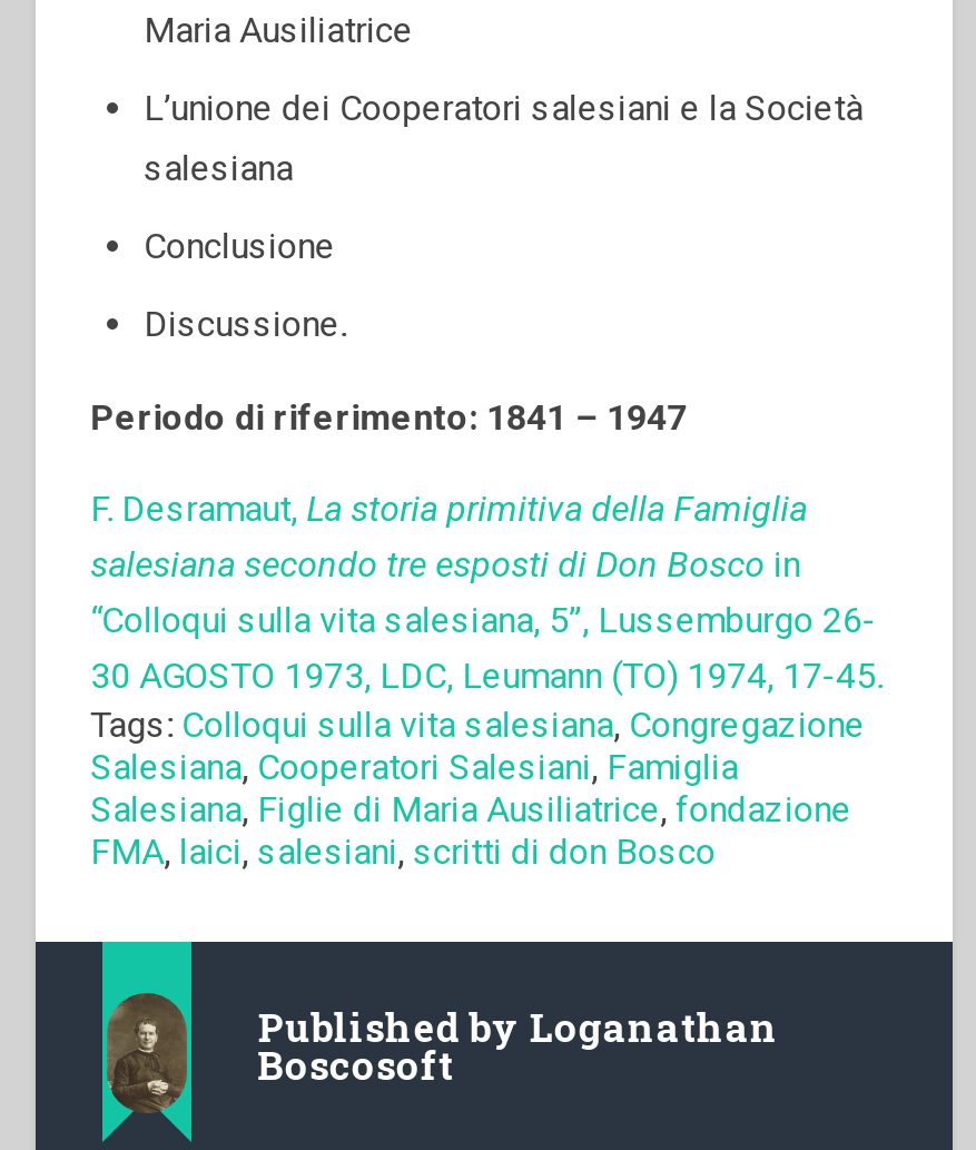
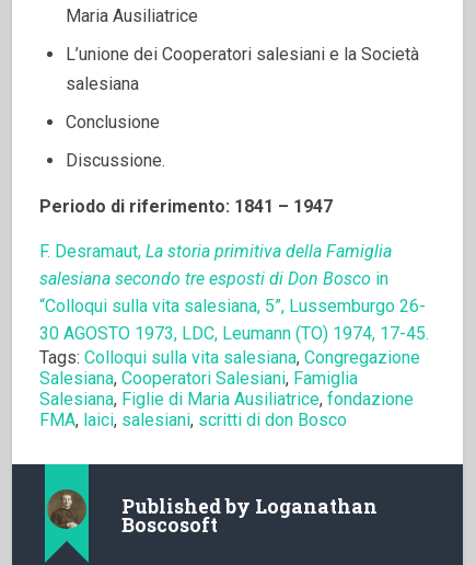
- [image]
+ [image]
